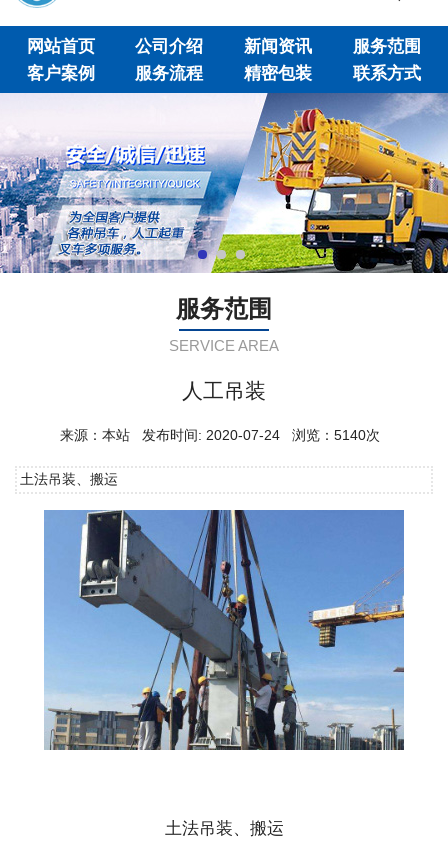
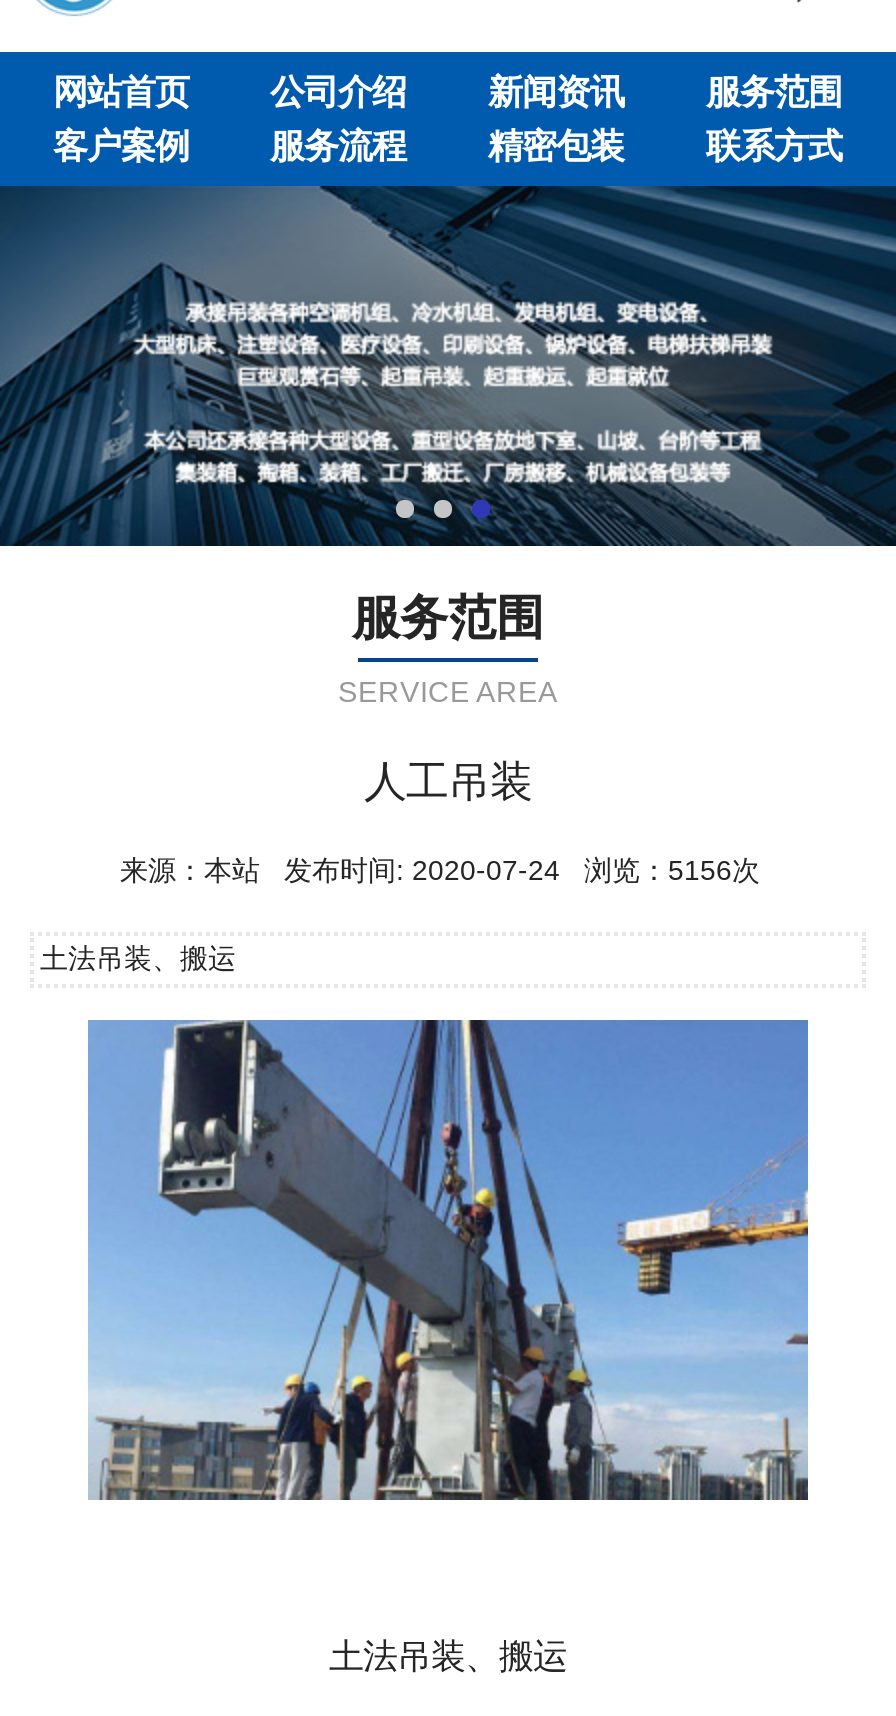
- [image]
+ [image]

- 来源：本站 发布时间: 2020-07-24 浏览：5140次
+ 来源：本站 发布时间: 2020-07-24 浏览：5156次
